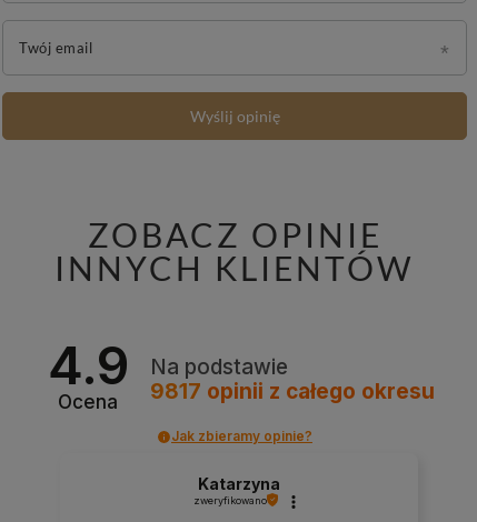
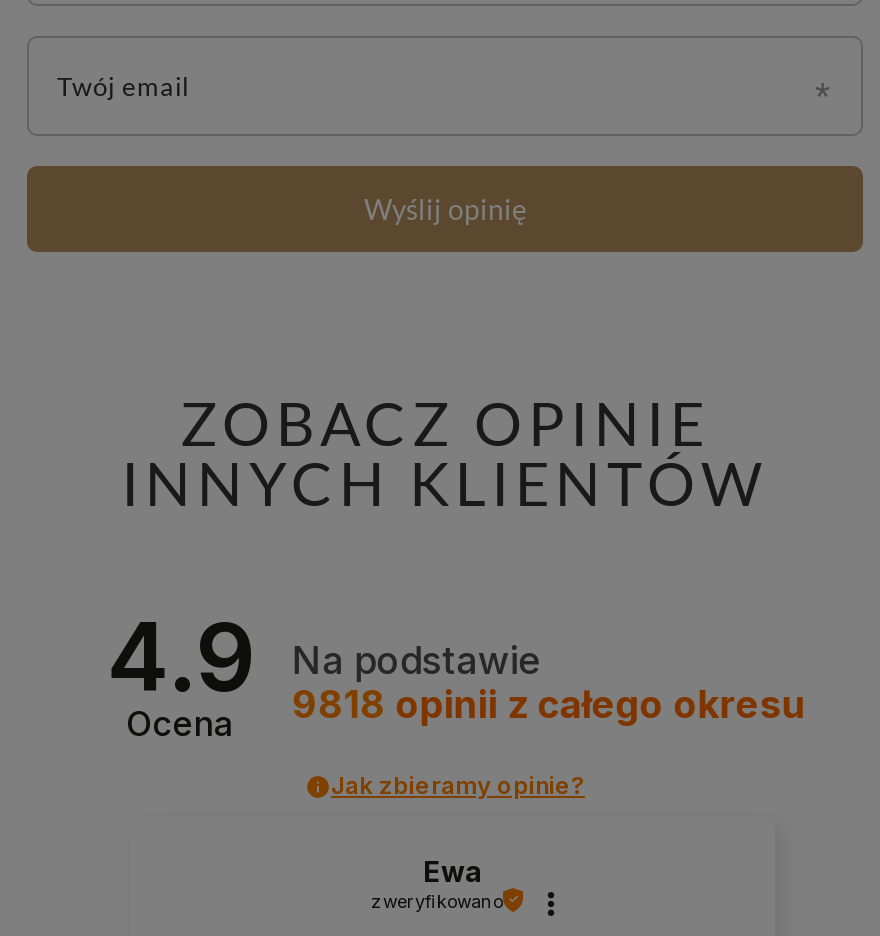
- 9817 opinii z całego okresu
+ 9818 opinii z całego okresu

- Katarzyna
+ Ewa
